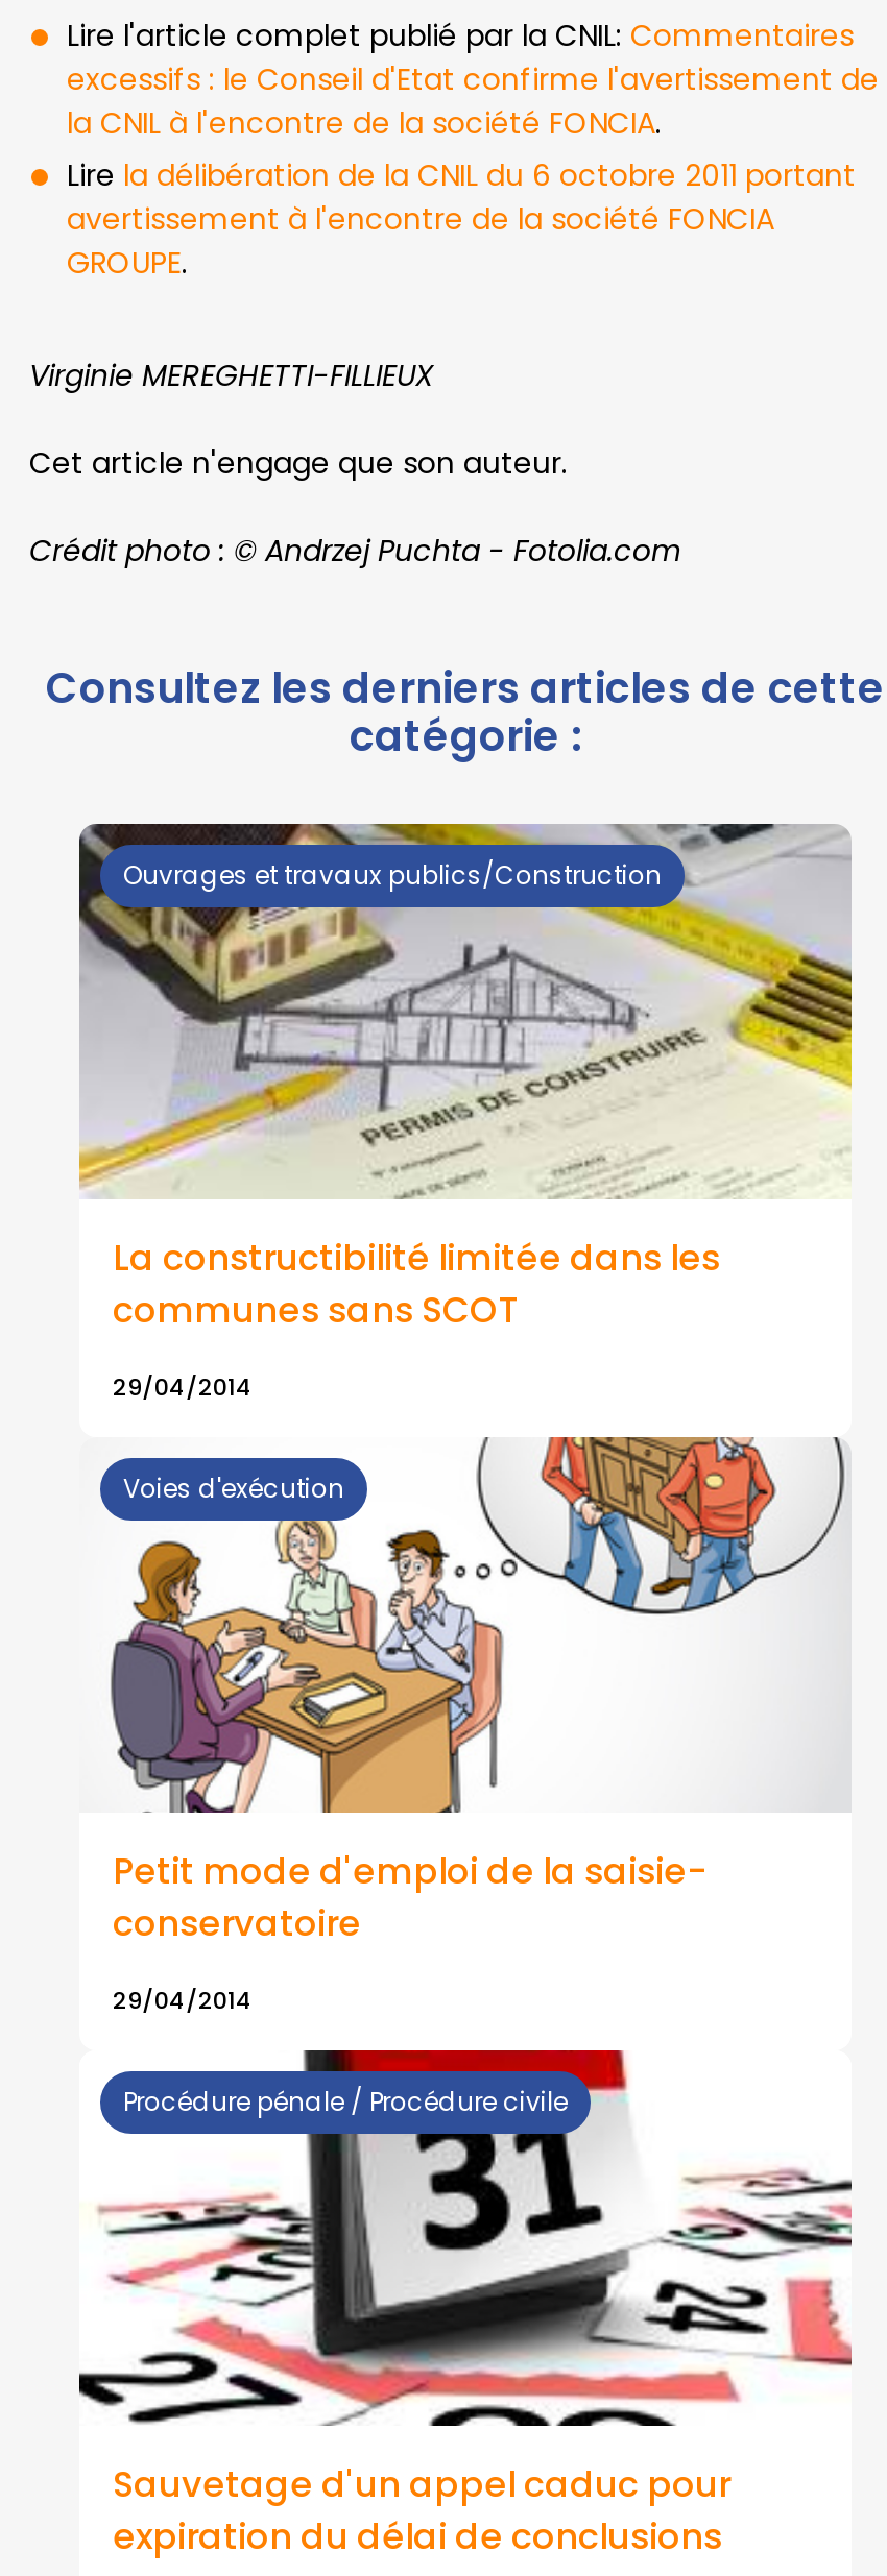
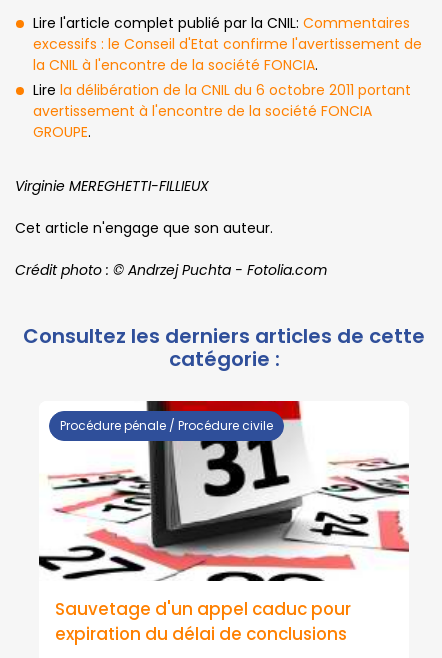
- [image]
- Ouvrages et travaux publics/Construction

- La constructibilité limitée dans les
- communes sans SCOT
- 29/04/2014

- [image]
- Voies d'exécution

- Petit mode d'emploi de la saisie-
- conservatoire
- 29/04/2014
